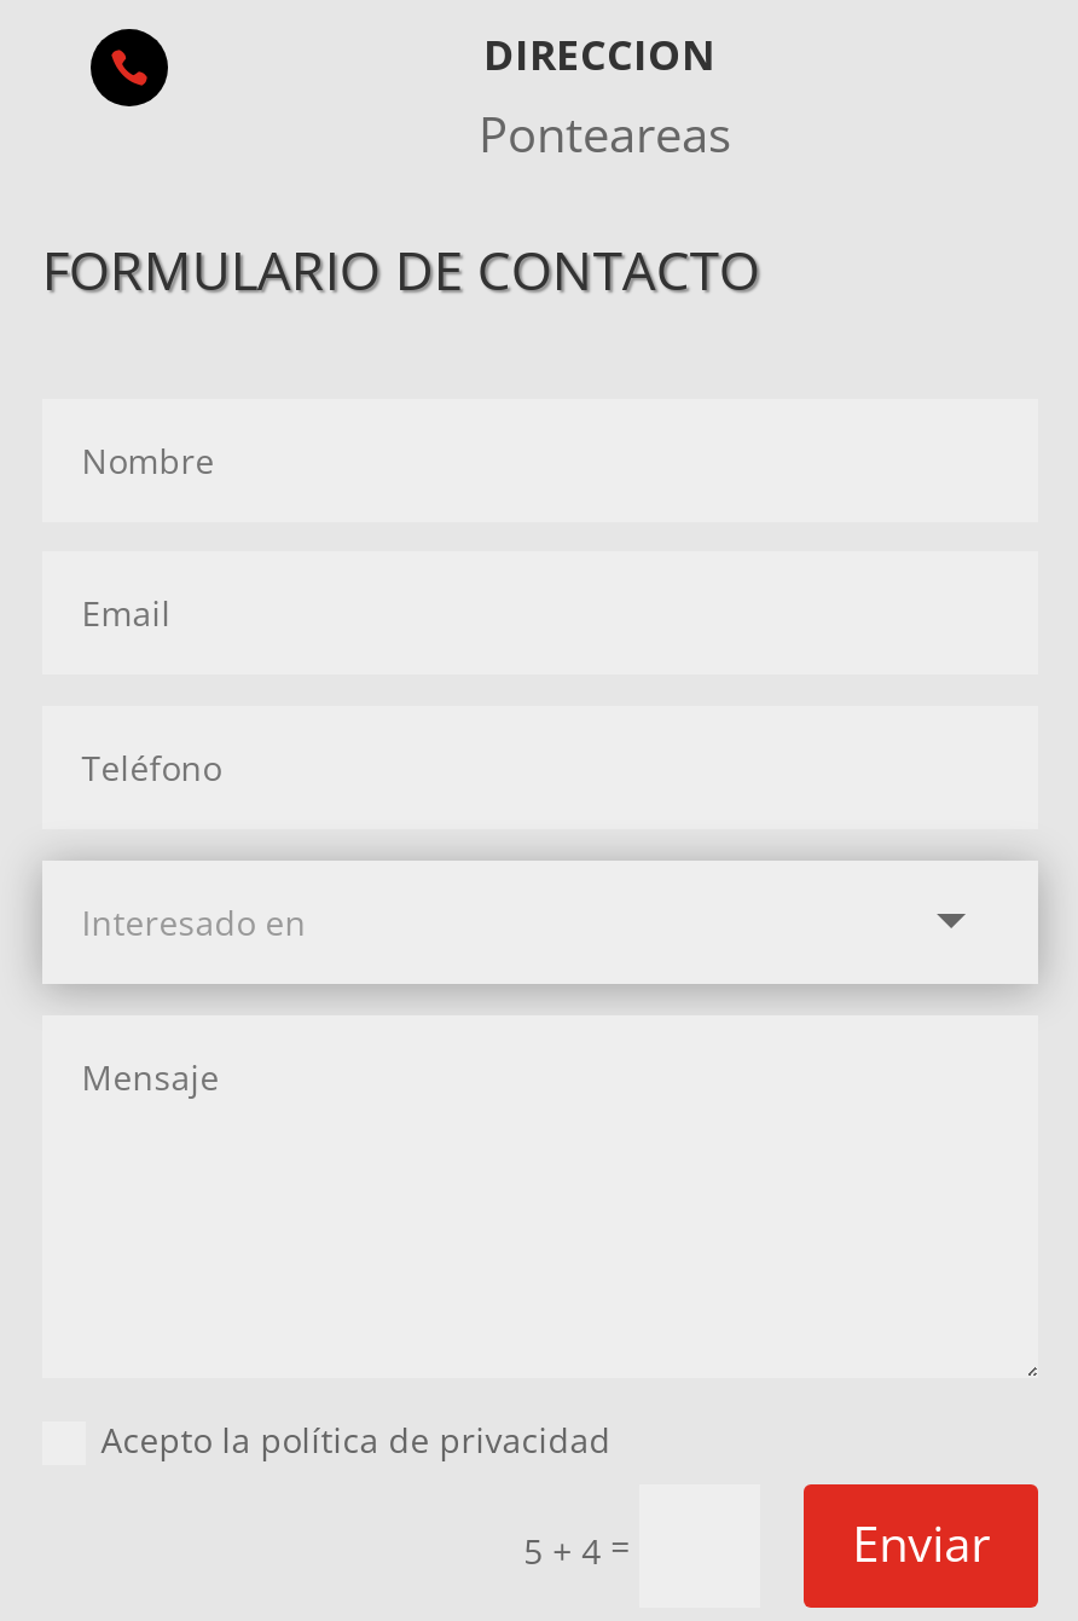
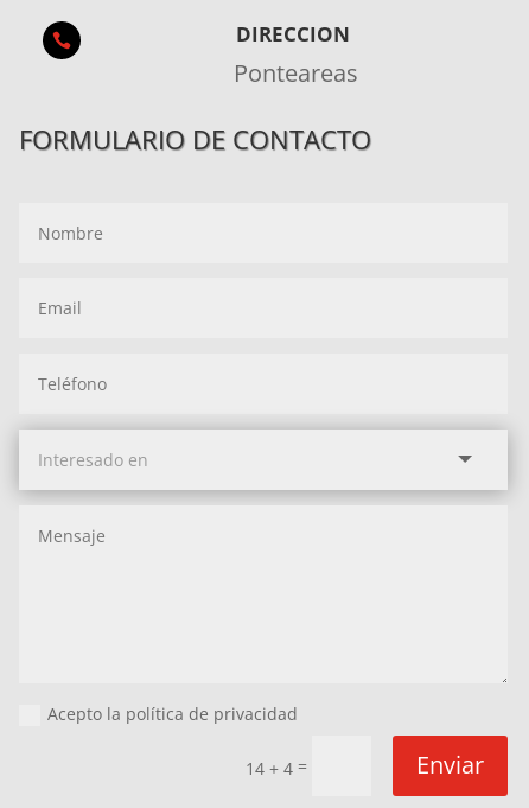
- 5 + 4 =
+ 14 + 4 =
